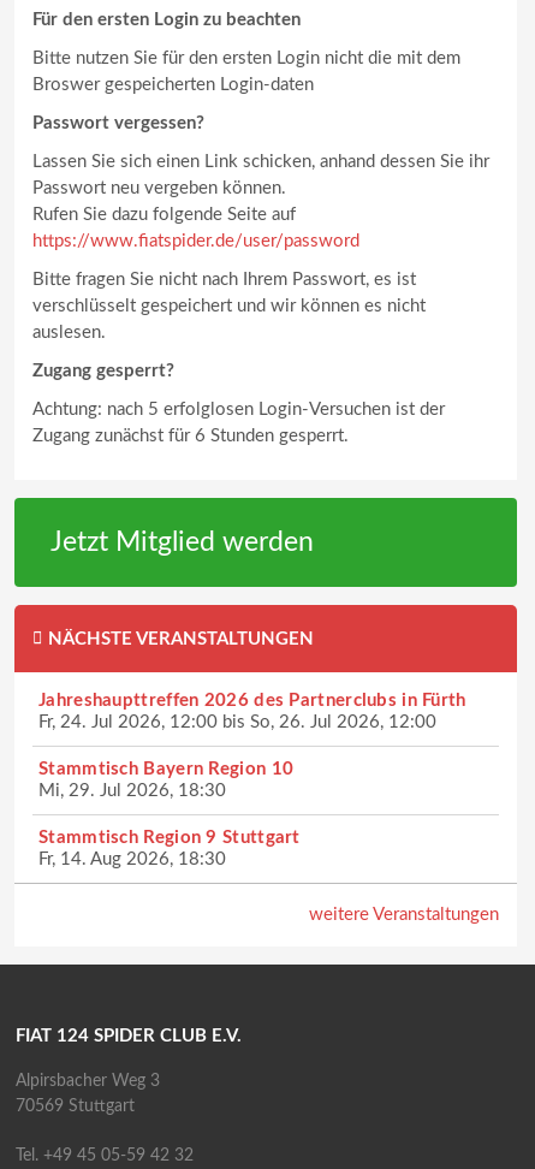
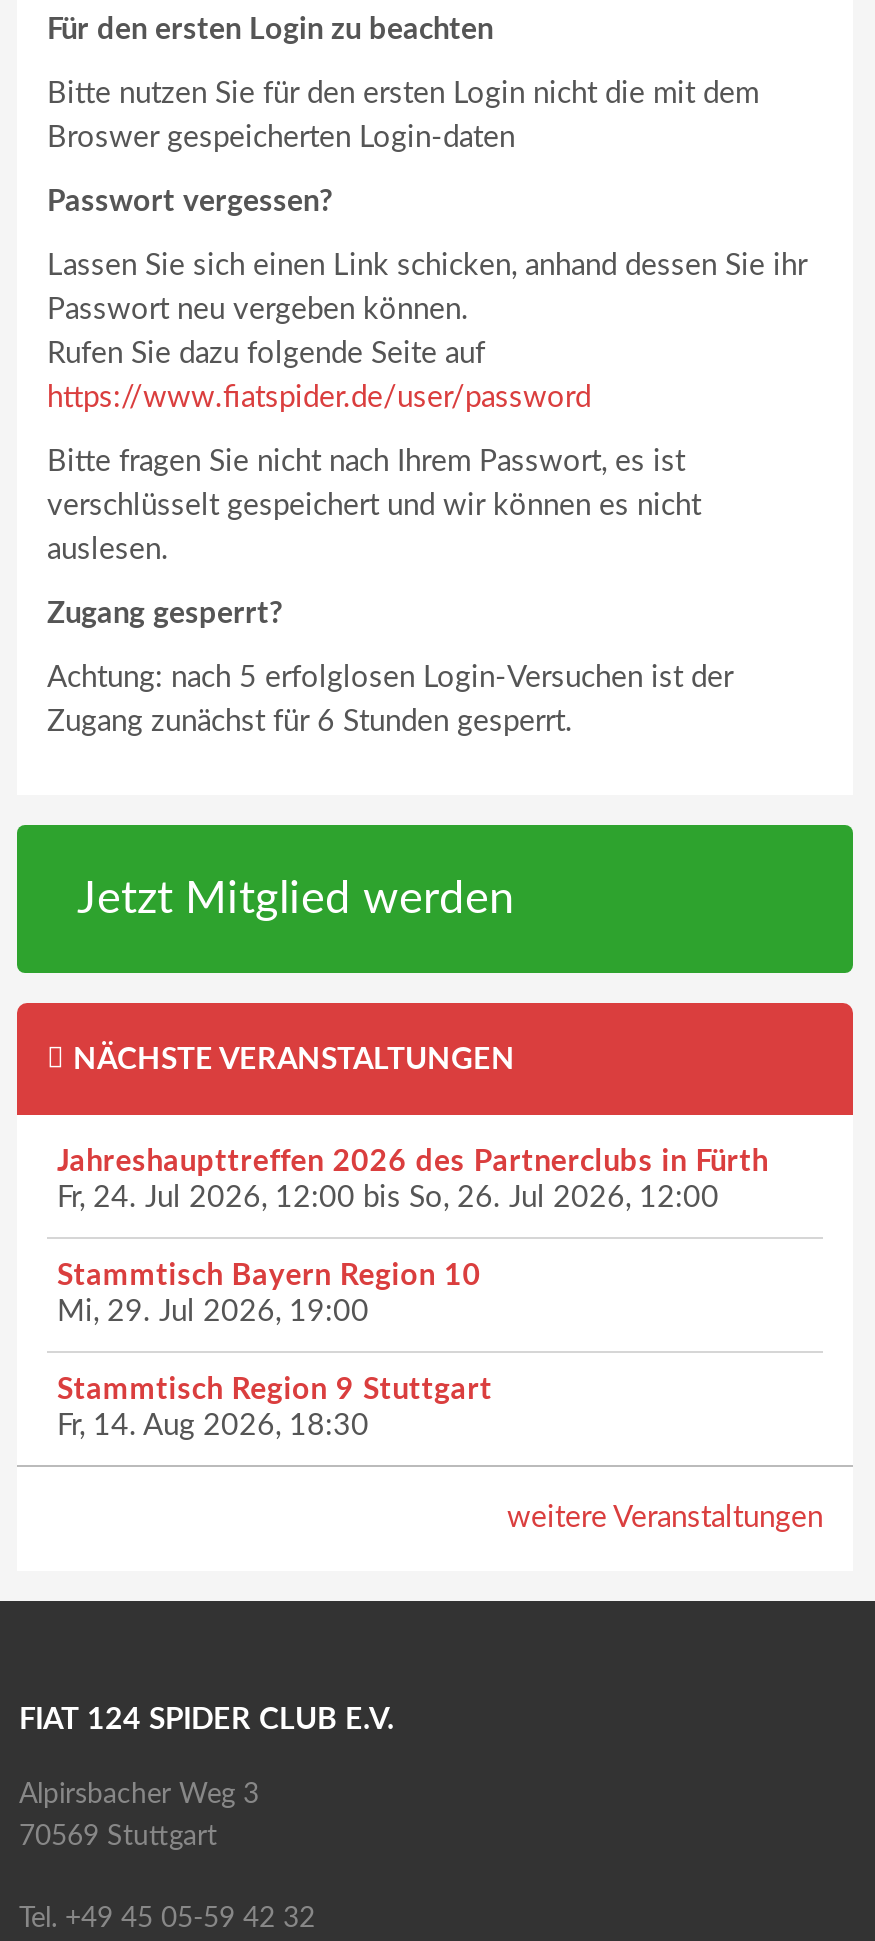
- Mi, 29. Jul 2026, 18:30
+ Mi, 29. Jul 2026, 19:00
